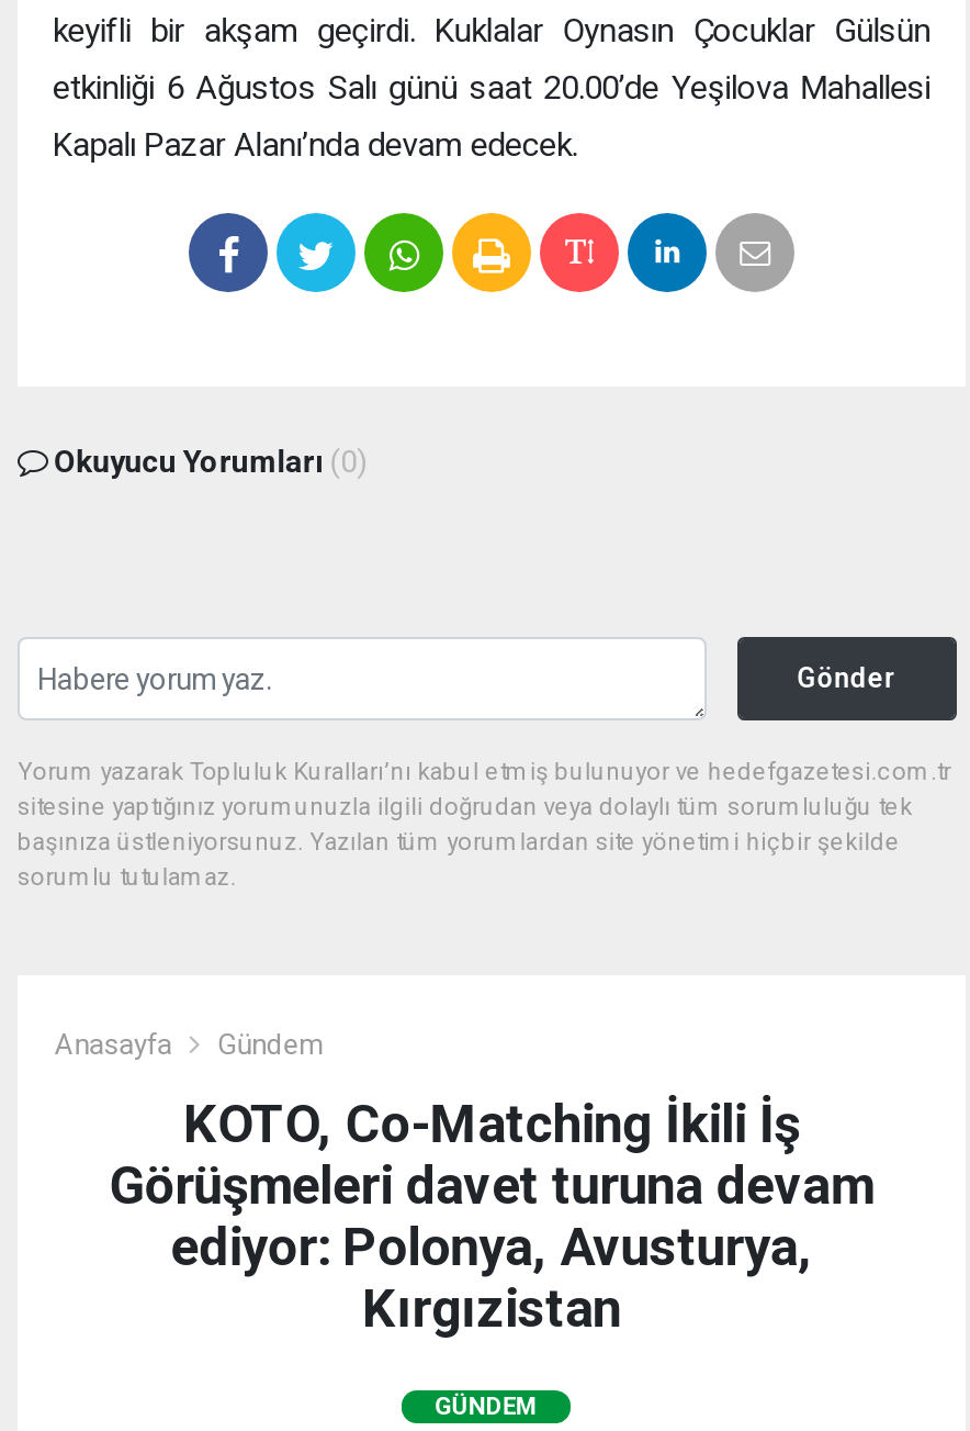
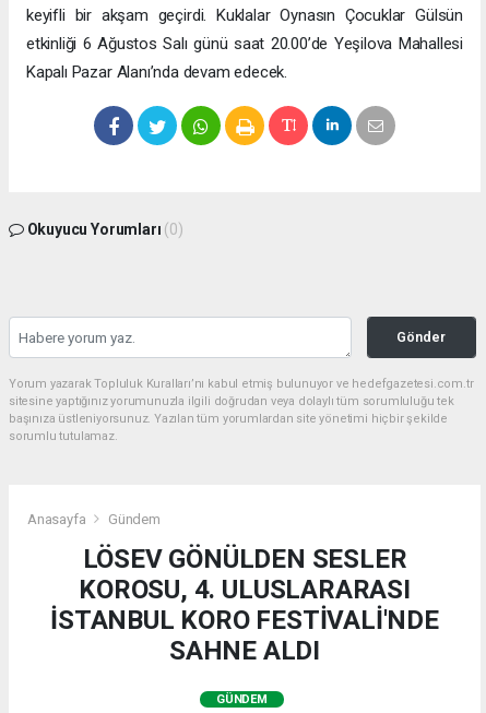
- KOTO, Co-Matching İkili İş
- Görüşmeleri davet turuna devam
- ediyor: Polonya, Avusturya,
- Kırgızistan
+ LÖSEV GÖNÜLDEN SESLER
+ KOROSU, 4. ULUSLARARASI
+ İSTANBUL KORO FESTİVALİ'NDE
+ SAHNE ALDI
